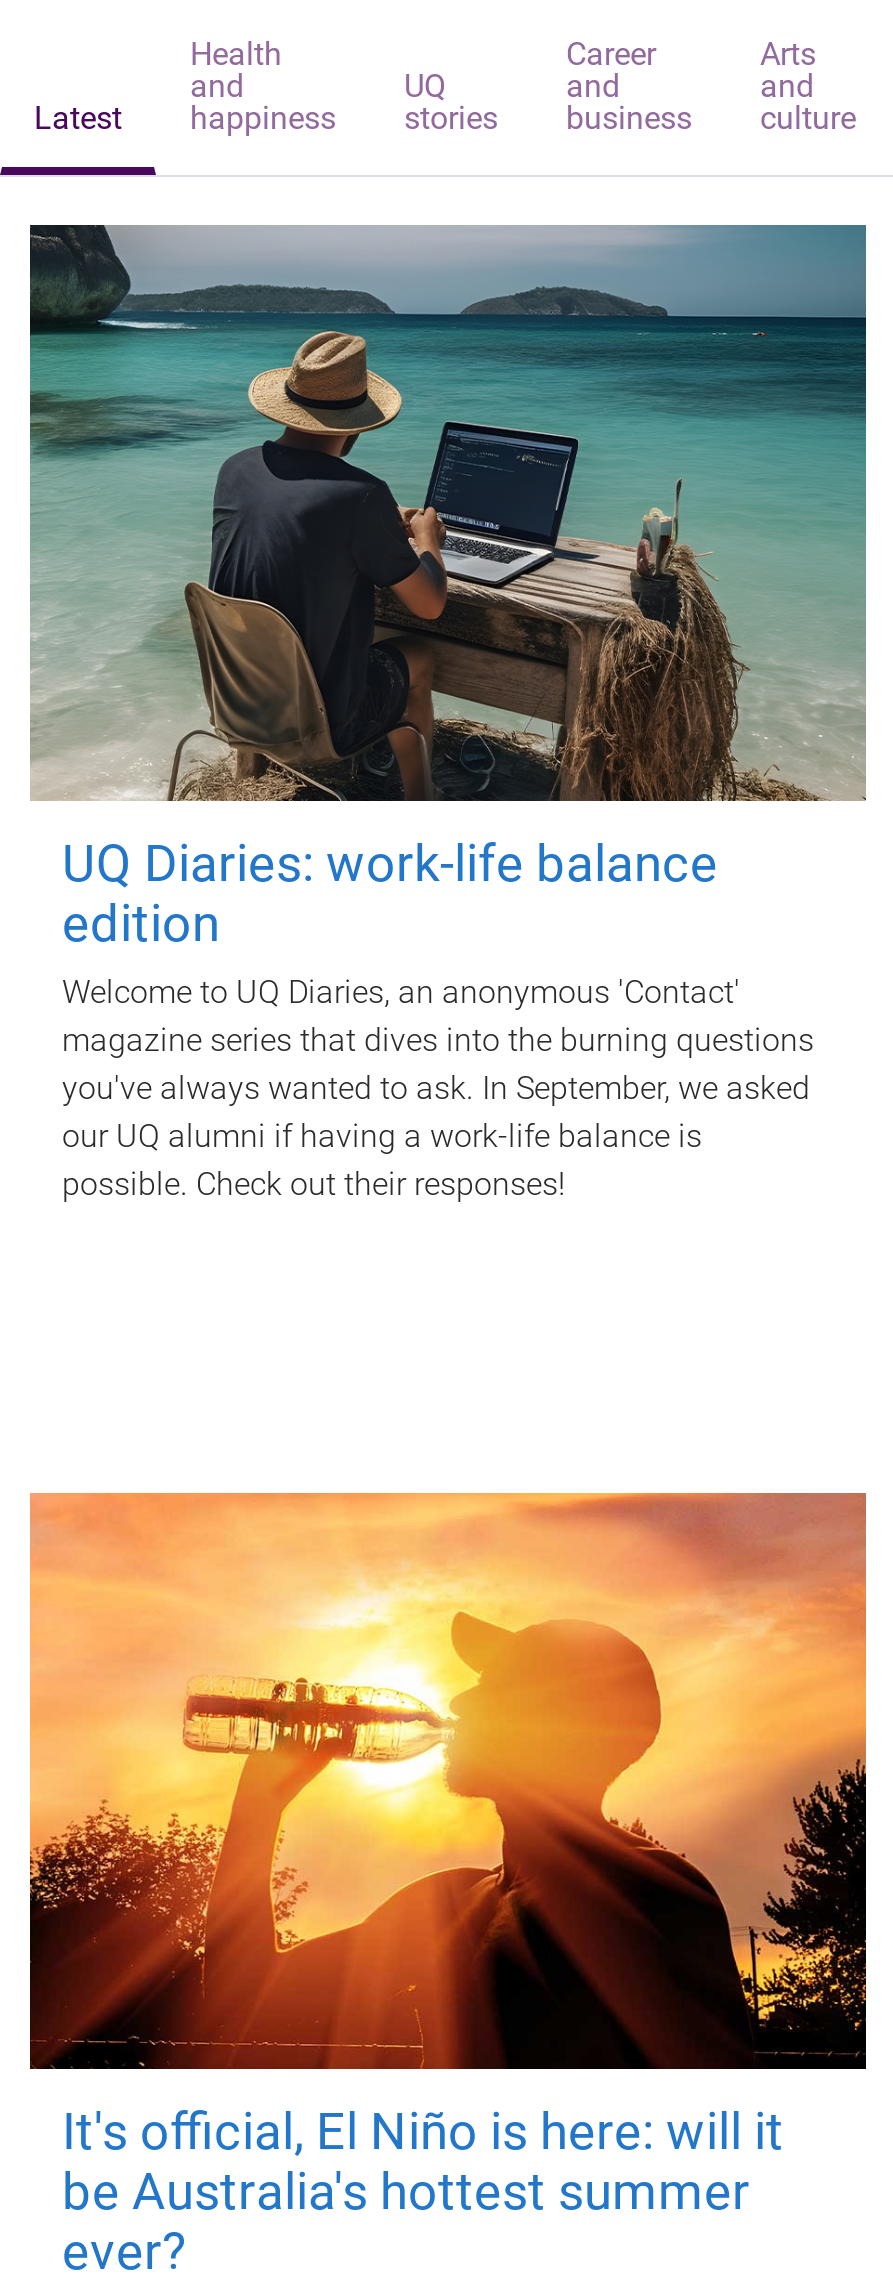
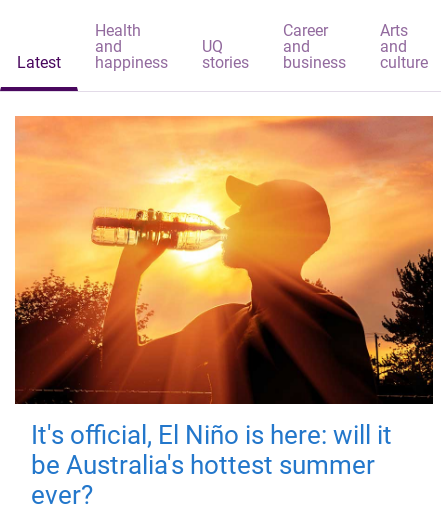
- [image]
- UQ Diaries: work-life balance
- edition
- Welcome to UQ Diaries, an anonymous 'Contact'
- magazine series that dives into the burning questions
- you've always wanted to ask. In September, we asked
- our UQ alumni if having a work-life balance is
- possible. Check out their responses!
